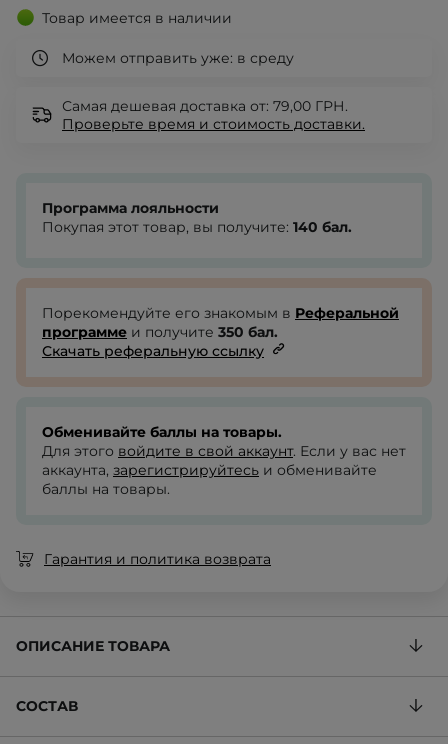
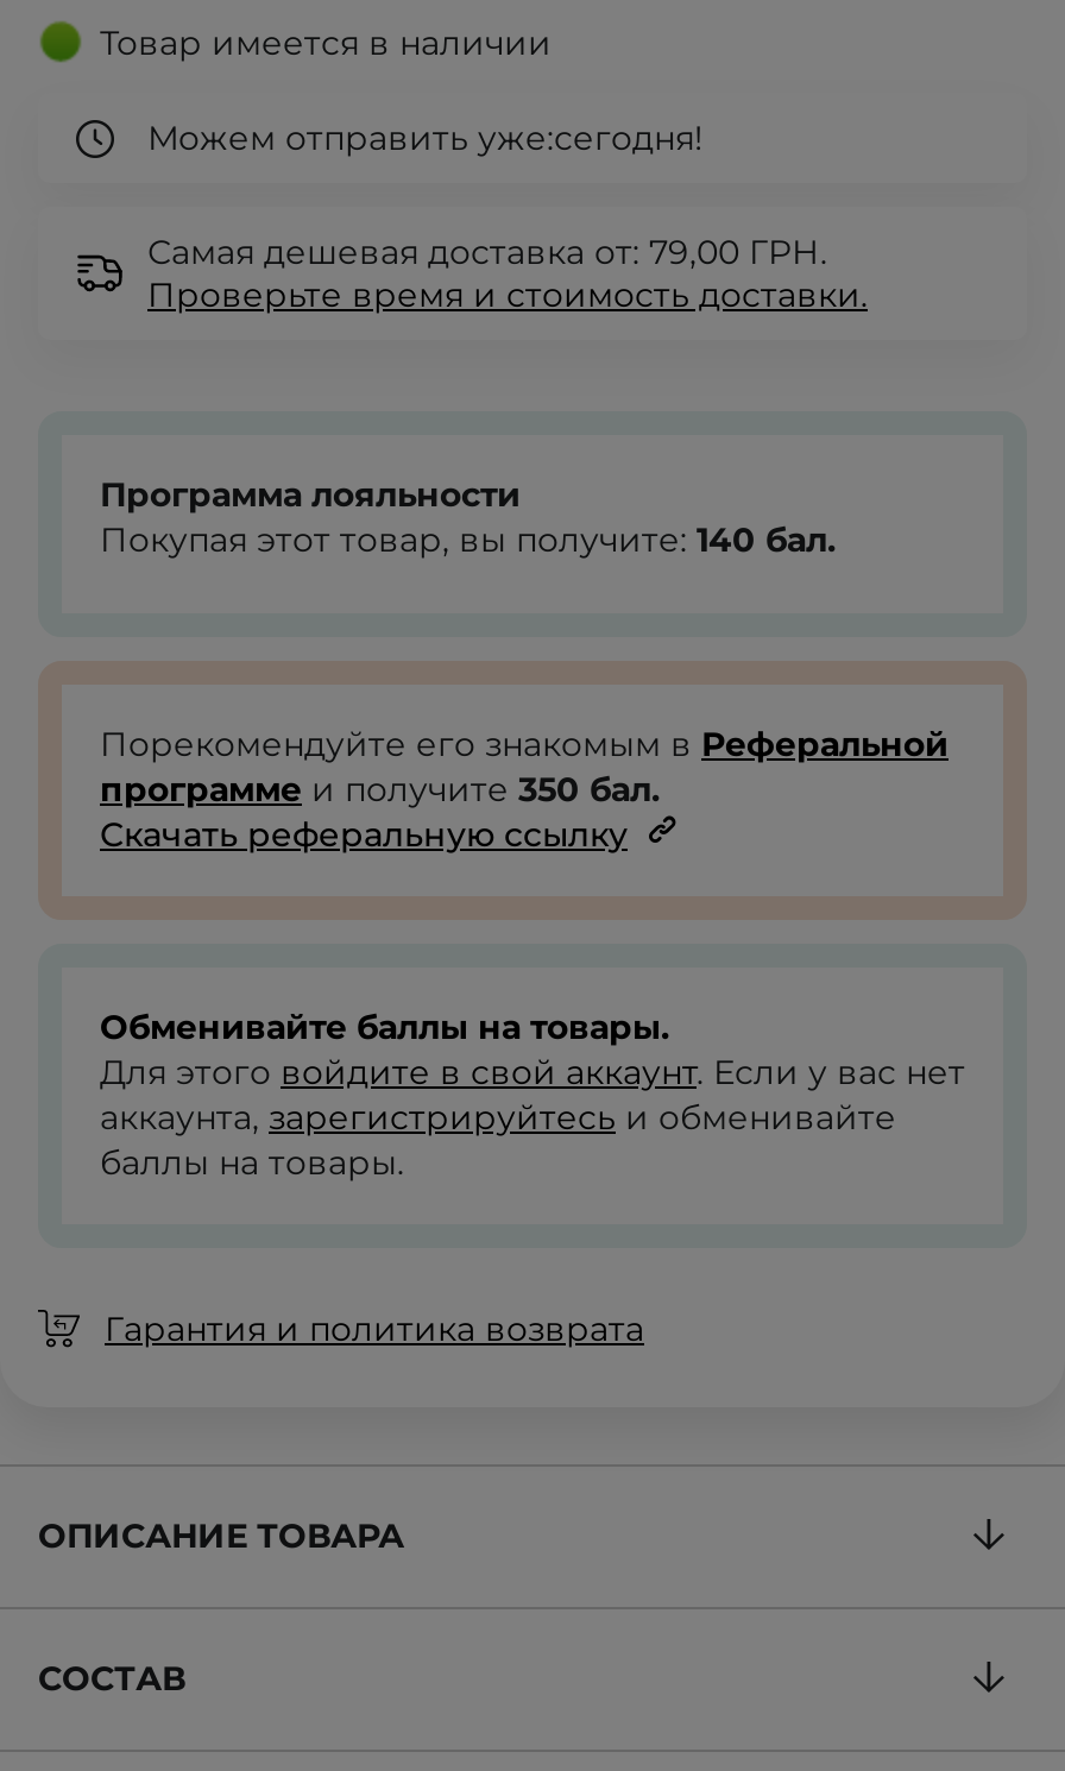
- Можем отправить уже:в среду
+ Можем отправить уже:сегодня!
